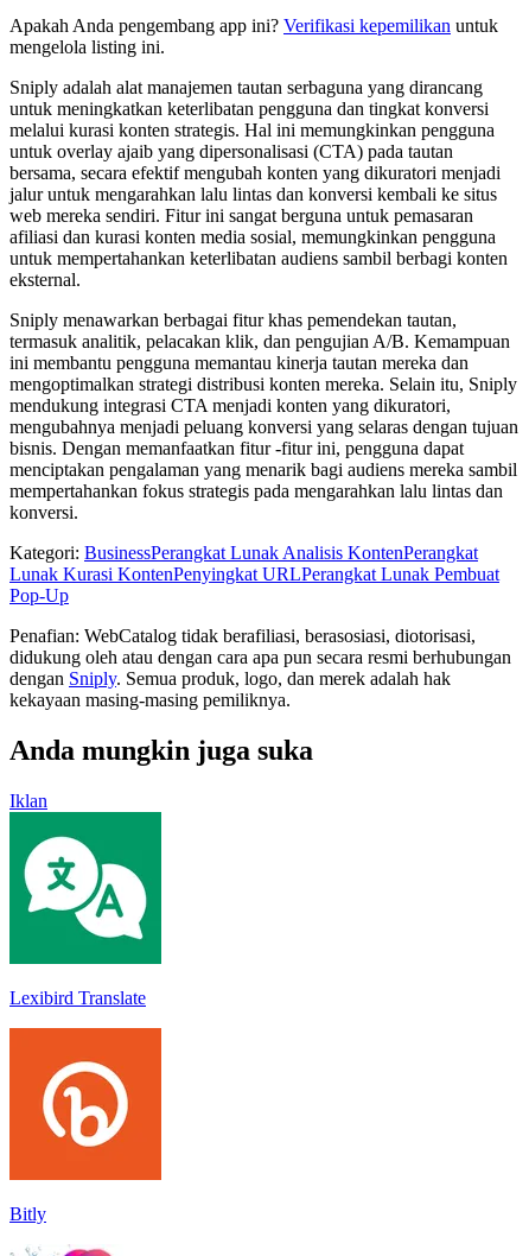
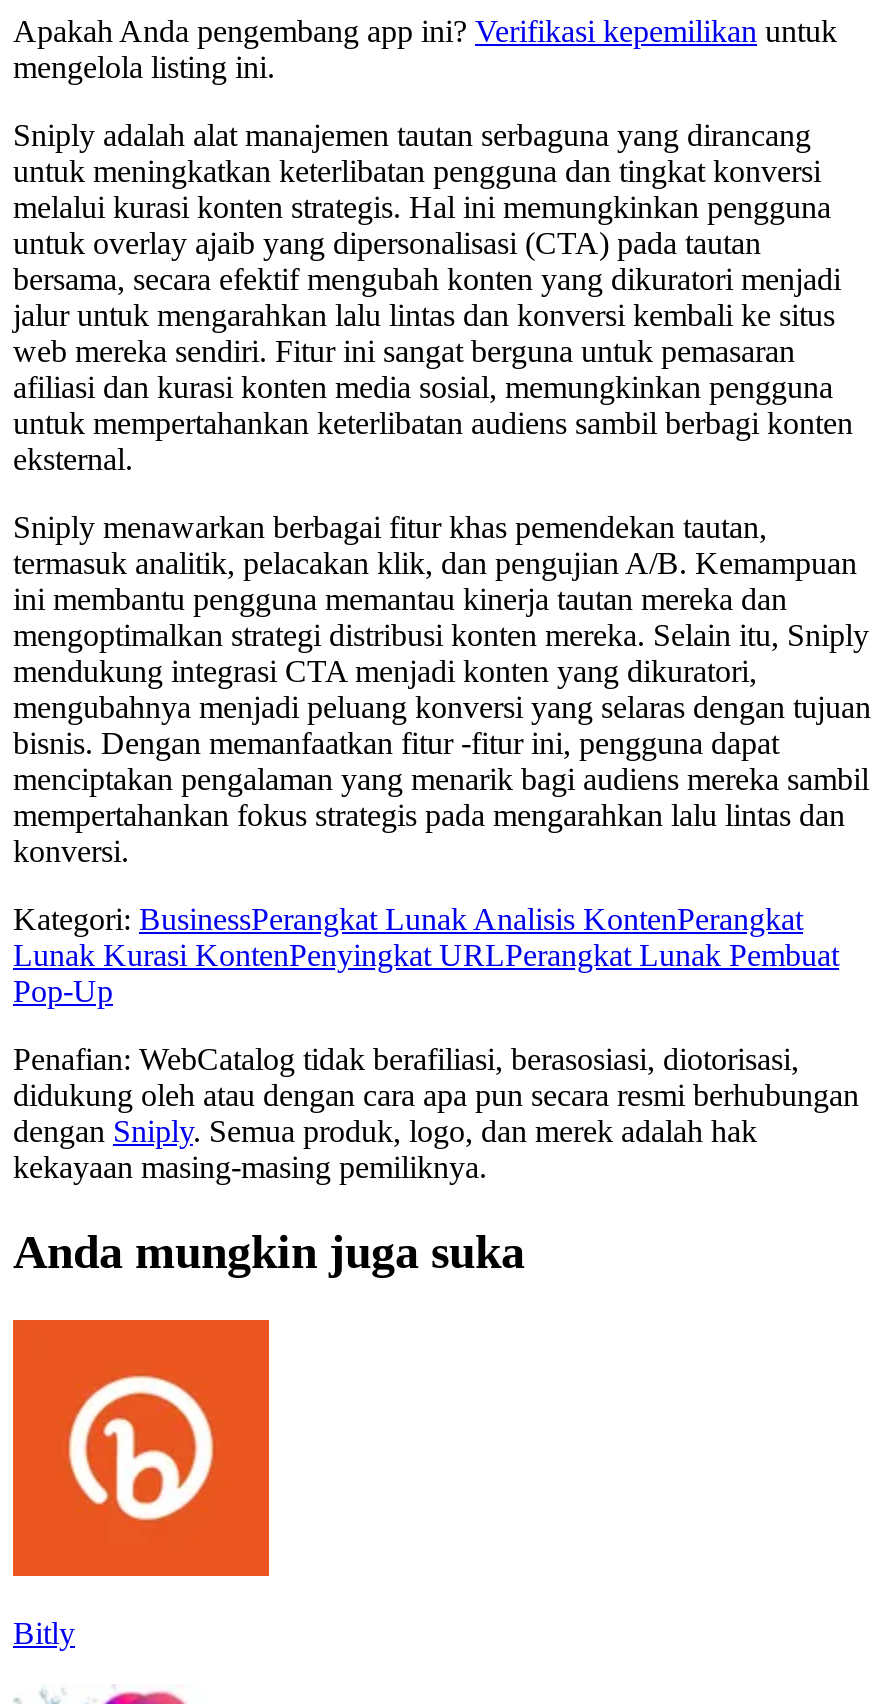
- [image]
- Iklan

- Lexibird Translate
